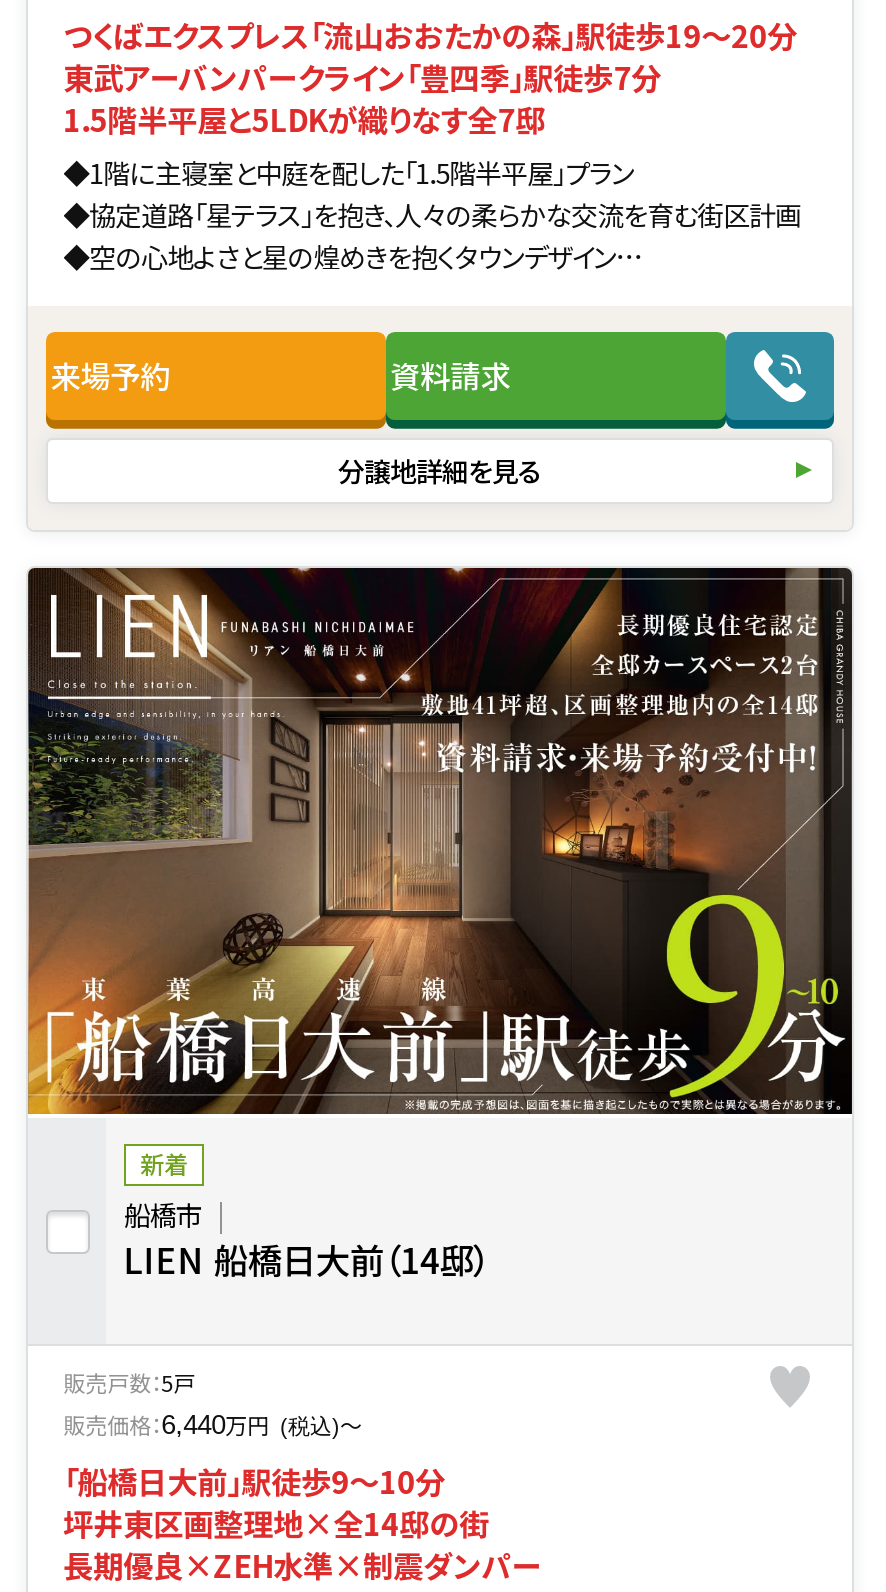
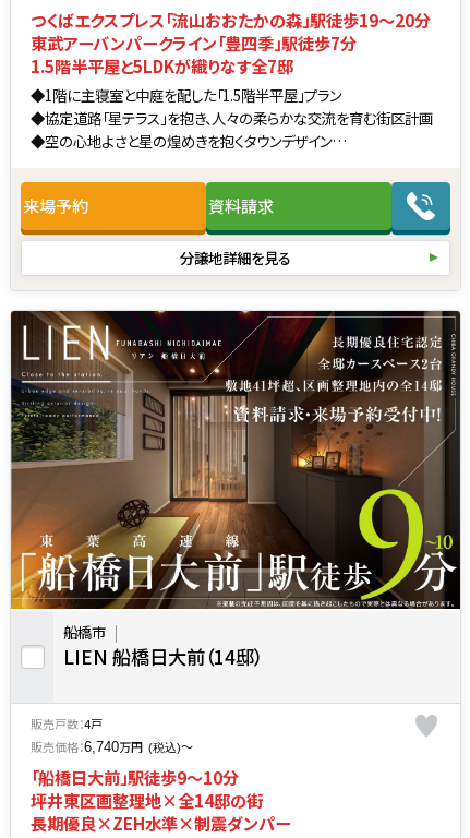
- 新着

- 販売戸数：5戸
+ 販売戸数：4戸

- 販売価格：6,440万円 (税込)〜
+ 販売価格：6,740万円 (税込)〜
